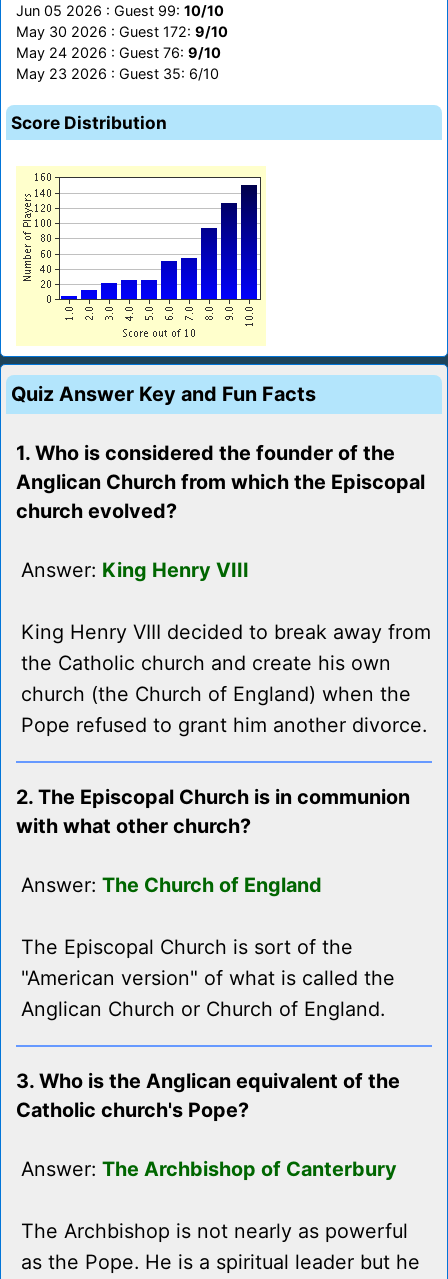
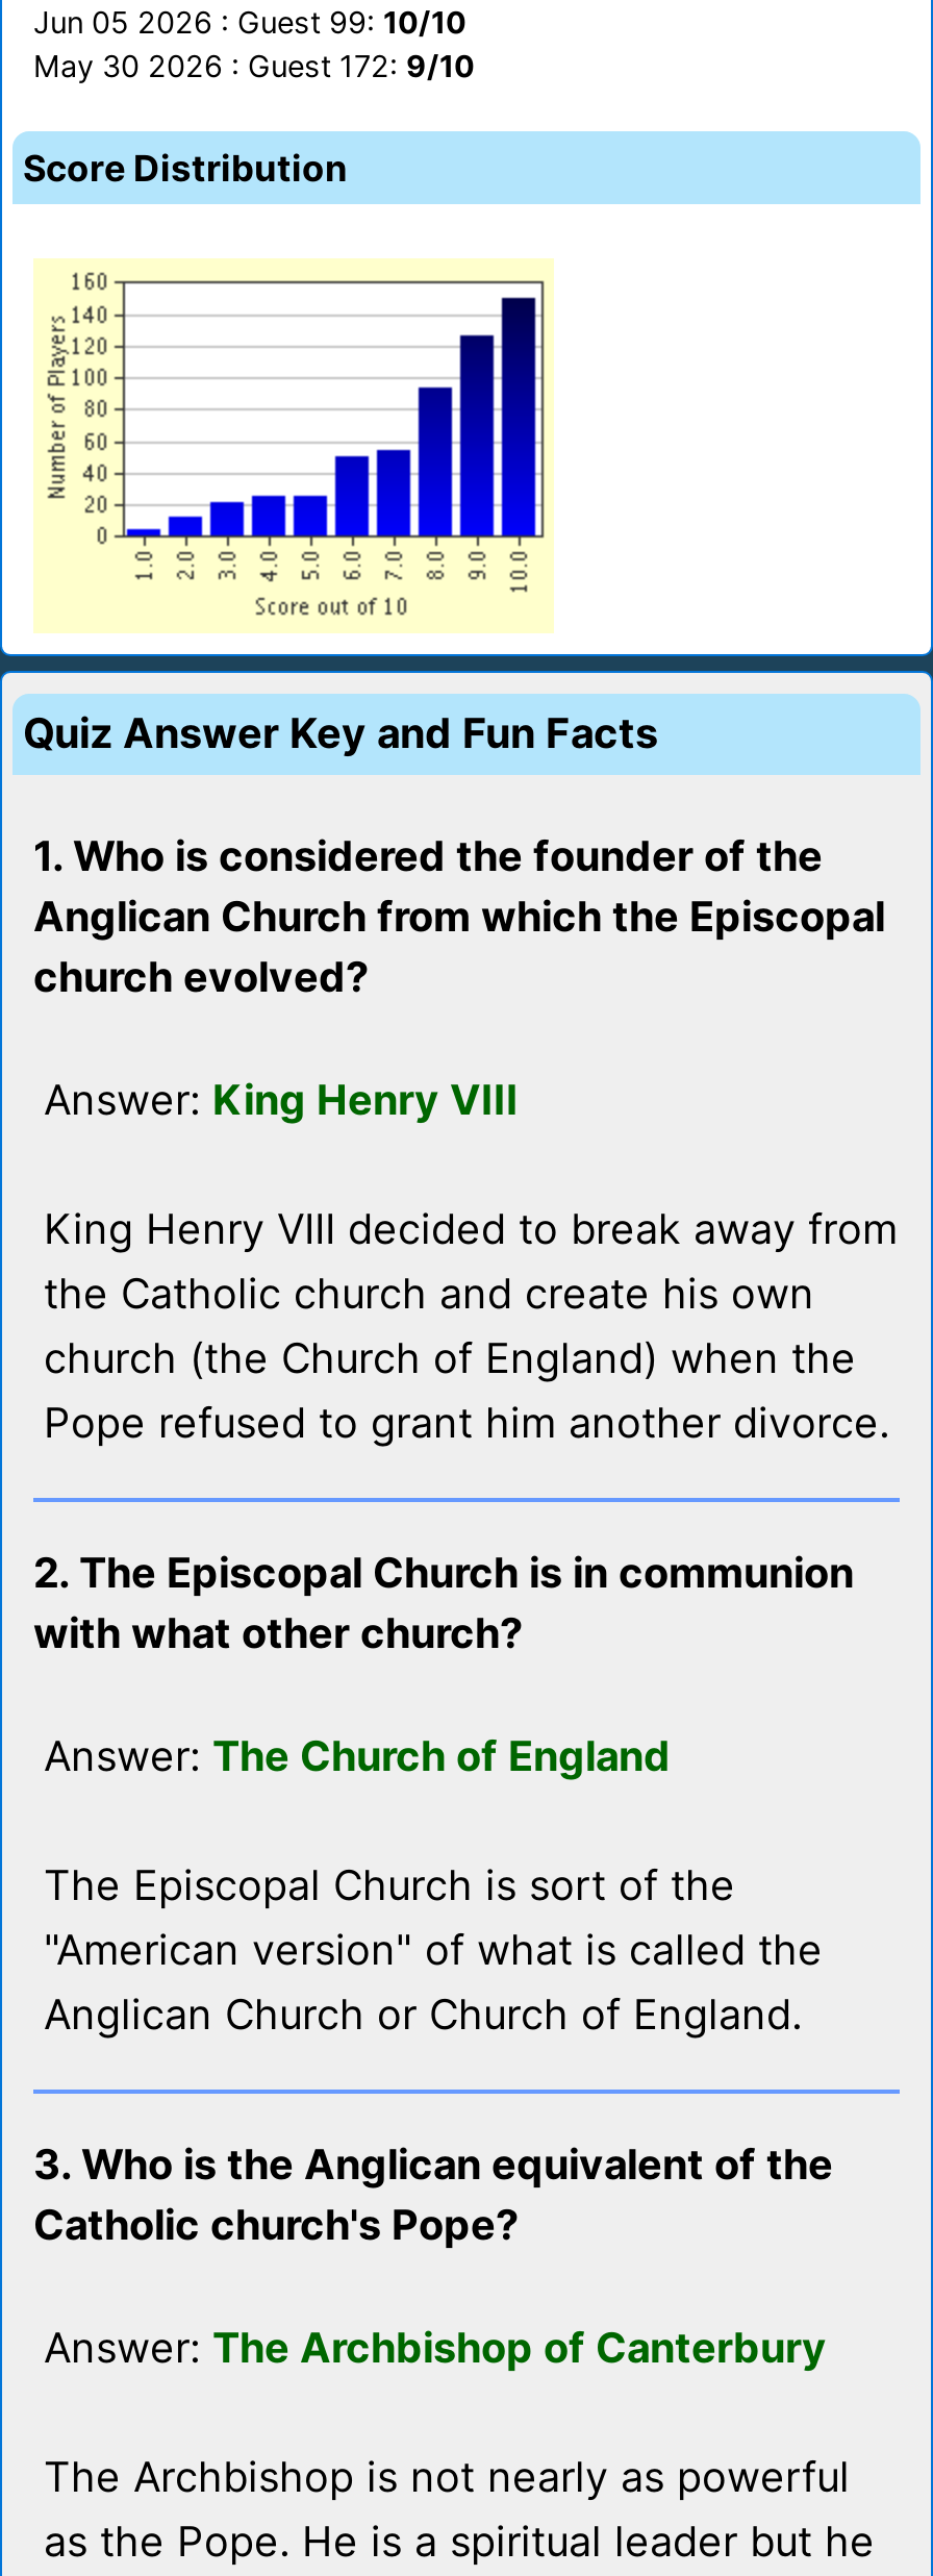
- May 24 2026 : Guest 76: 9/10
- May 23 2026 : Guest 35: 6/10
